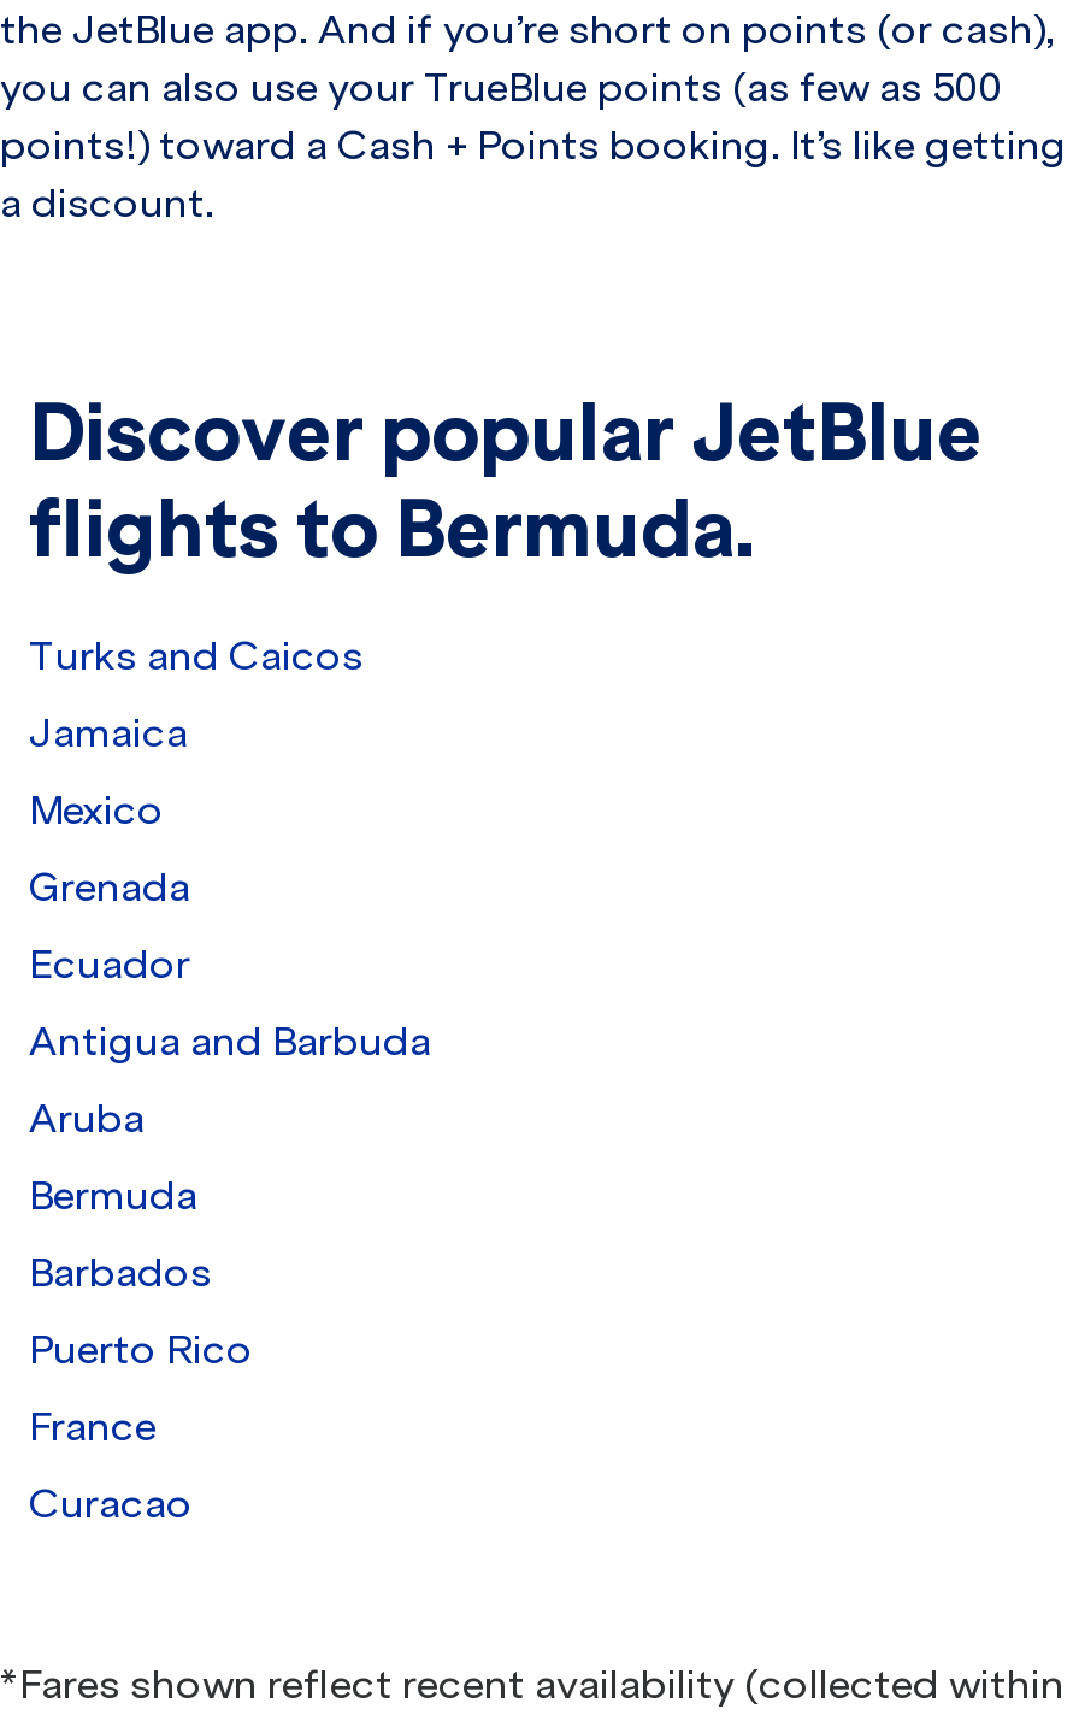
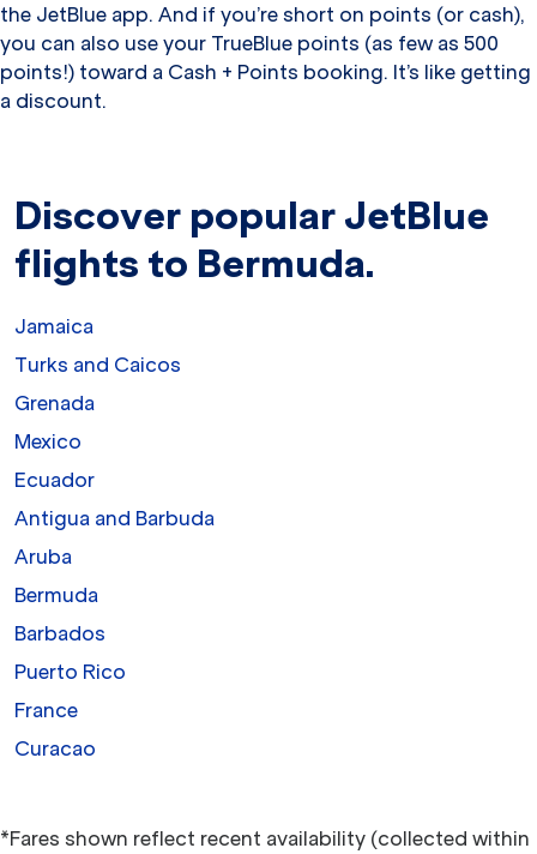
moved down: Turks and Caicos

moved up: Jamaica

moved down: Mexico

moved up: Grenada
